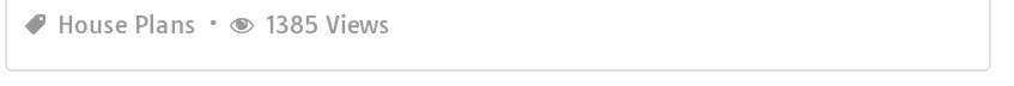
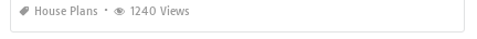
- 1385 Views
+ 1240 Views
